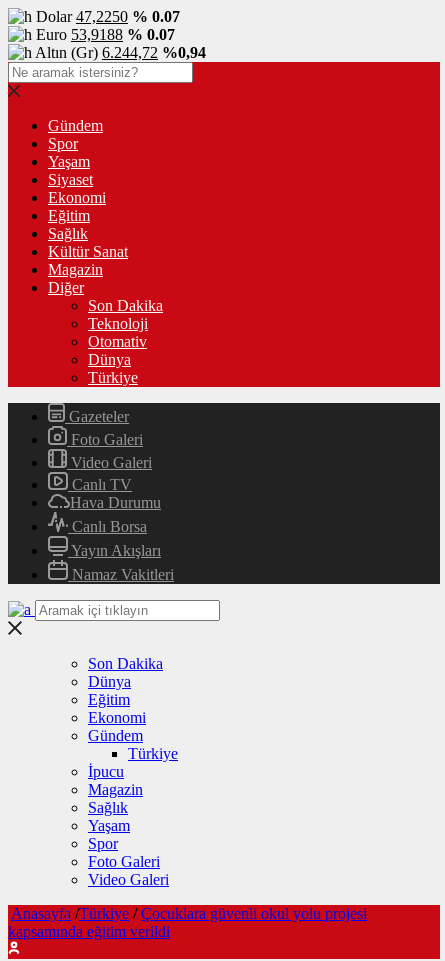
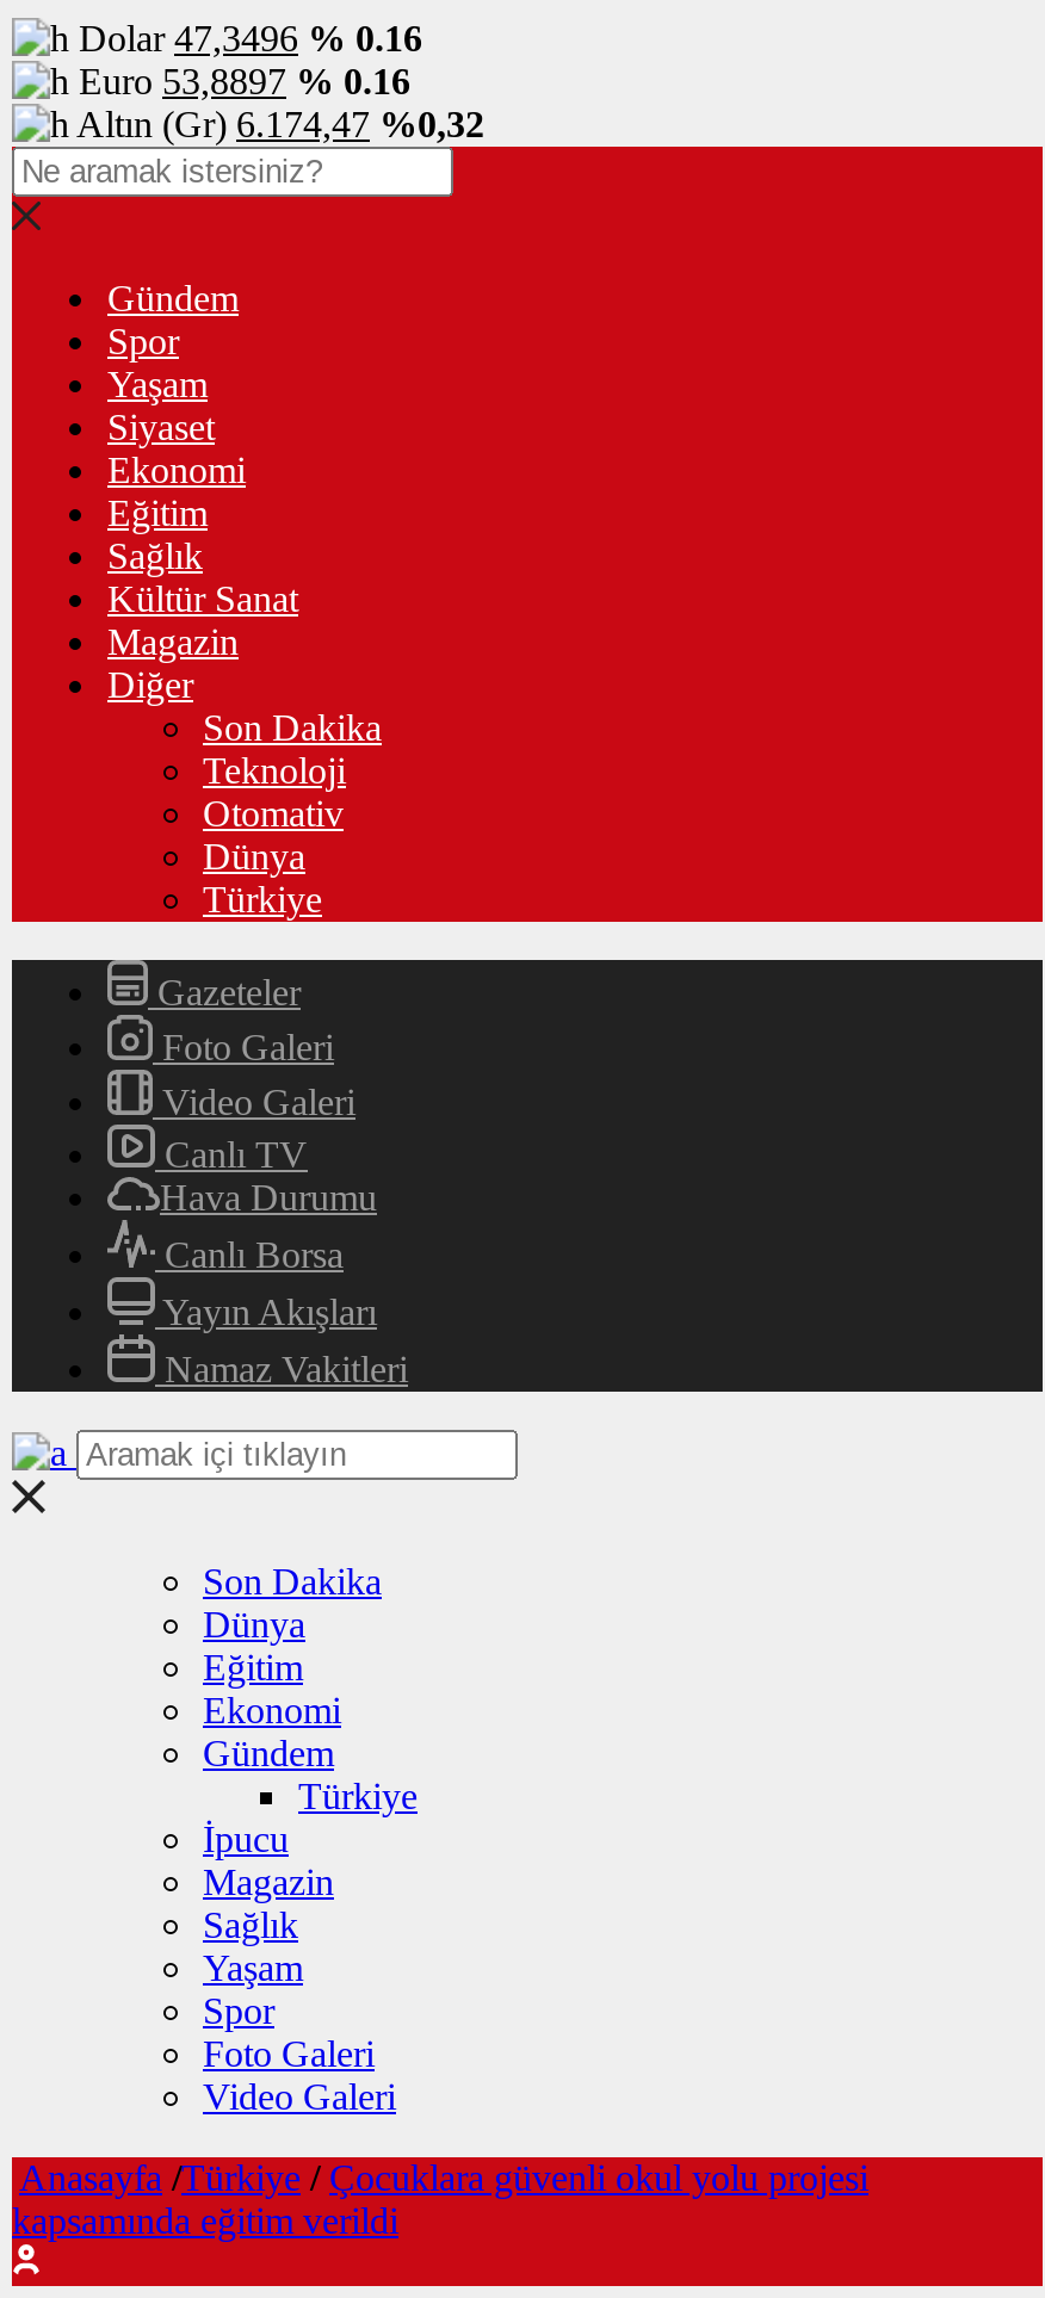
- Dolar 47,2250 % 0.07
+ Dolar 47,3496 % 0.16

- Euro 53,9188 % 0.07
+ Euro 53,8897 % 0.16

- Altın (Gr) 6.244,72 %0,94
+ Altın (Gr) 6.174,47 %0,32
